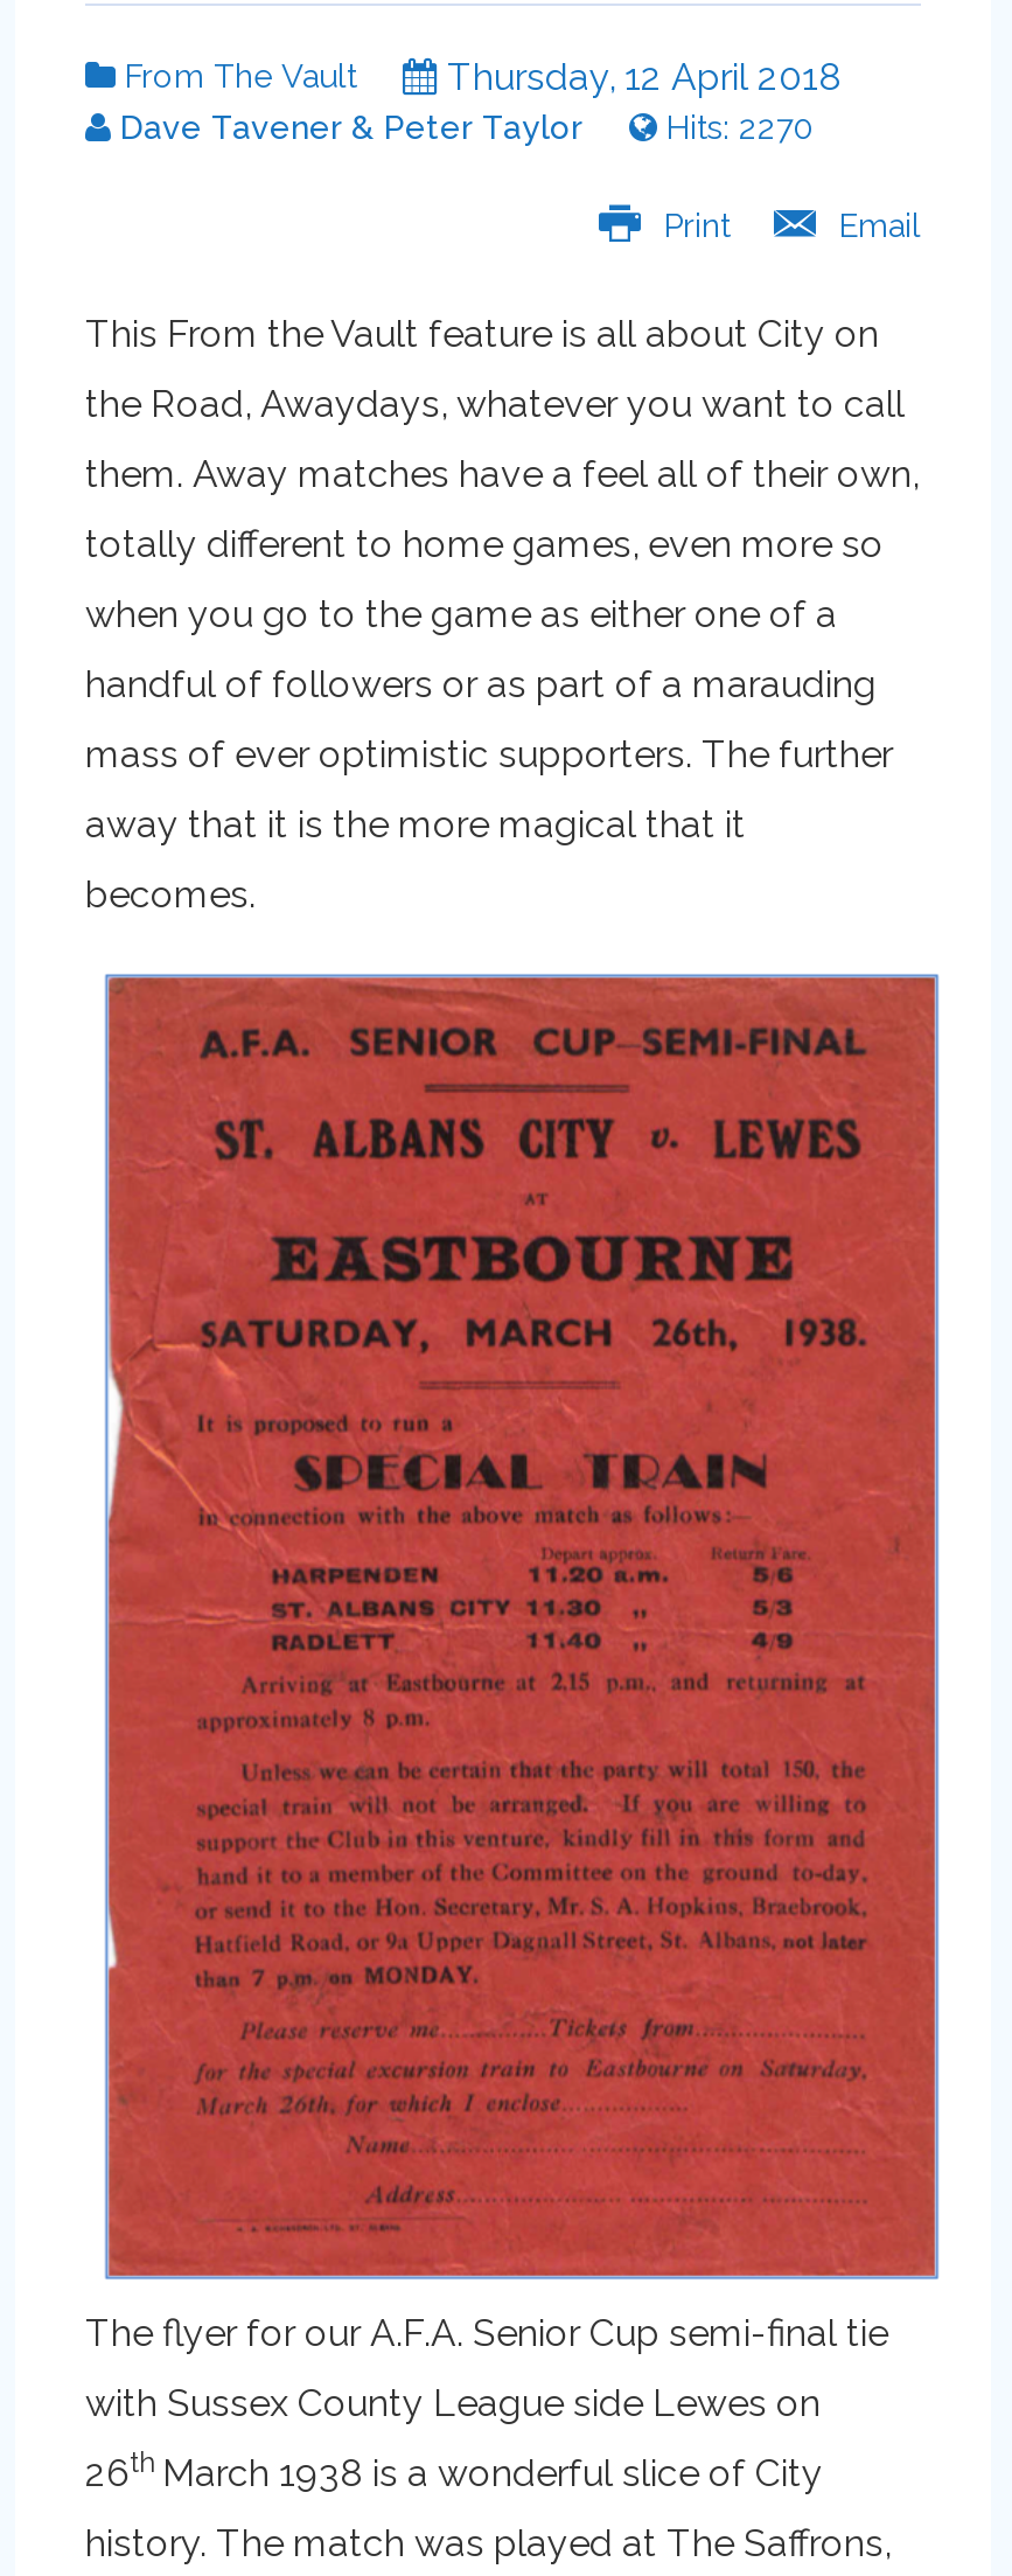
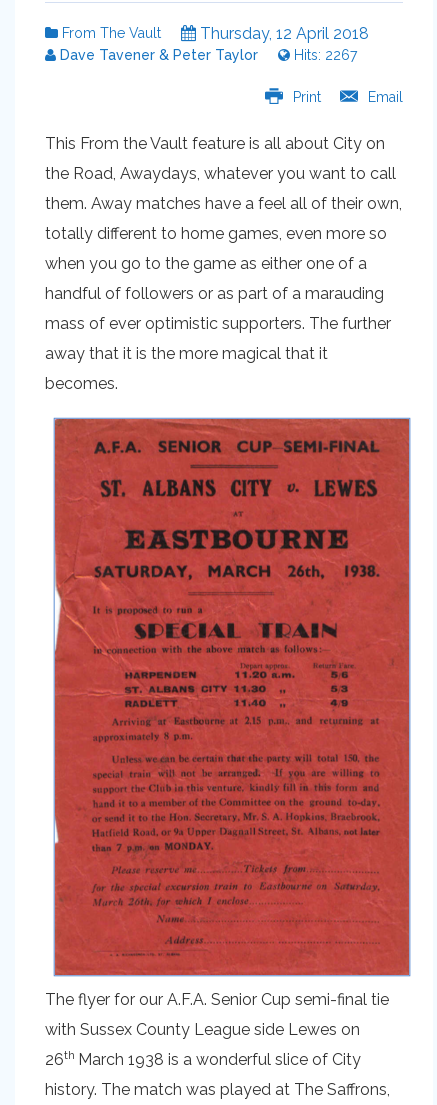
- Hits: 2270
+ Hits: 2267
